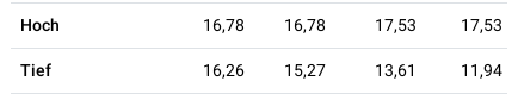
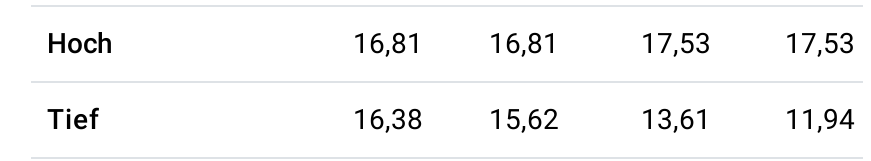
- 16,78
+ 16,81

- 16,78
+ 16,81

- 16,26
+ 16,38

- 15,27
+ 15,62
